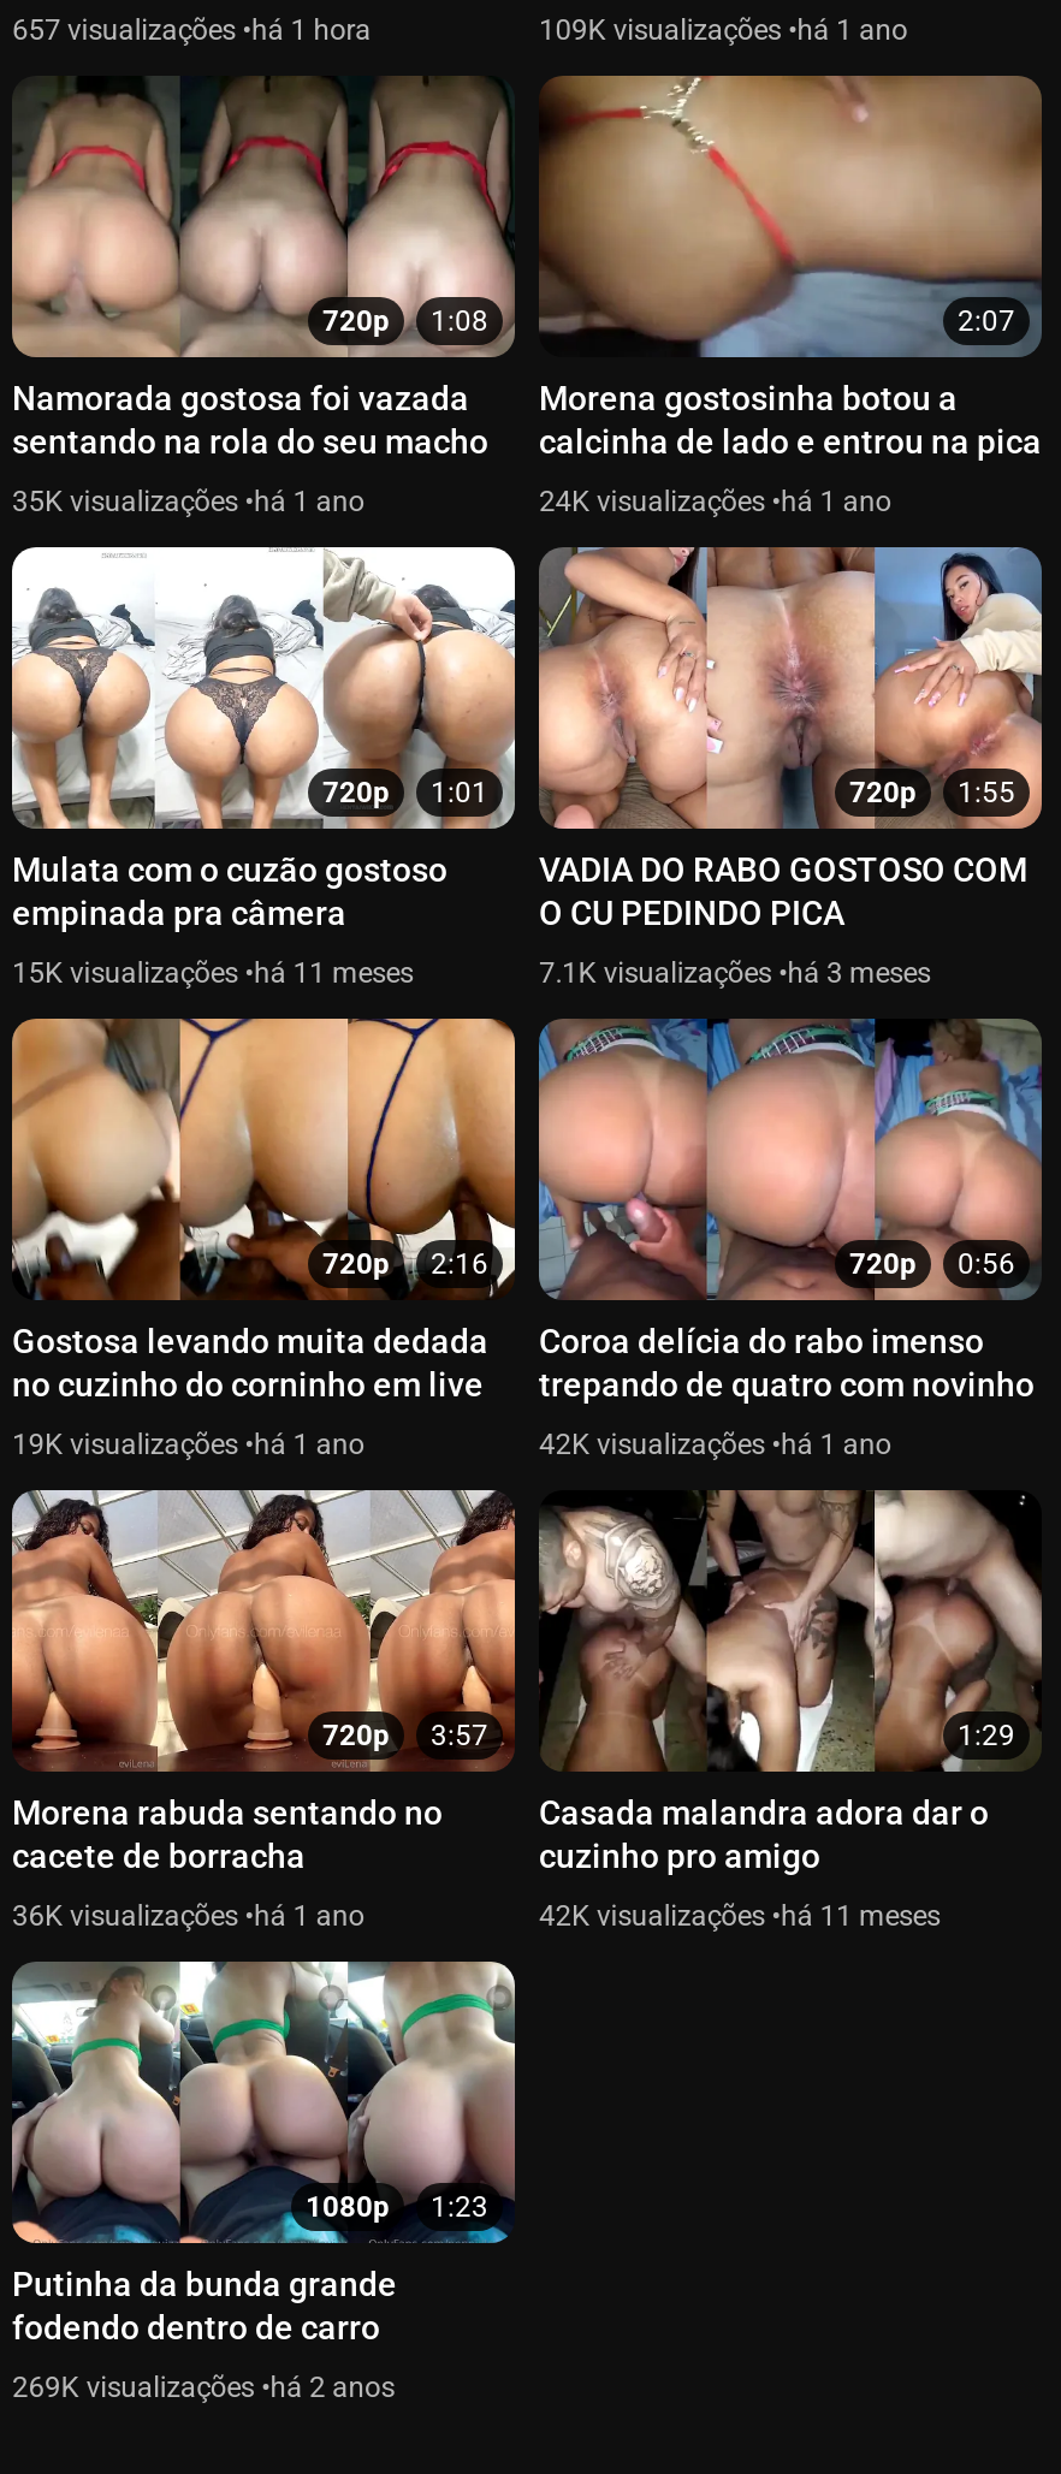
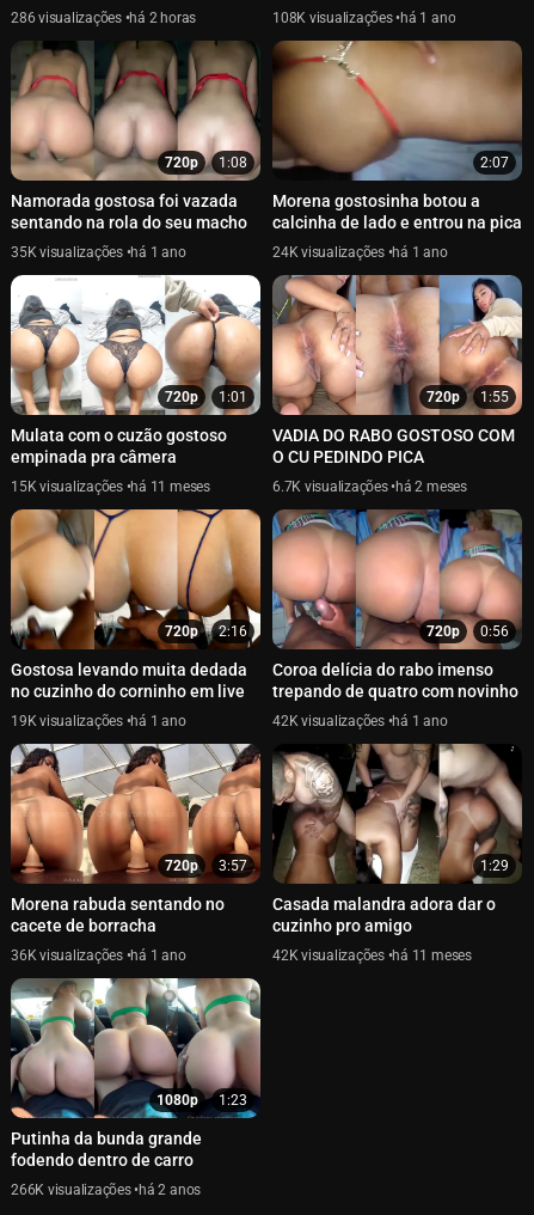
- 657
+ 286

- há 1 hora
+ há 2 horas

- 109K
+ 108K

- 7.1K
- há 3 meses
+ 6.7K
+ há 2 meses

- 269K
+ 266K
